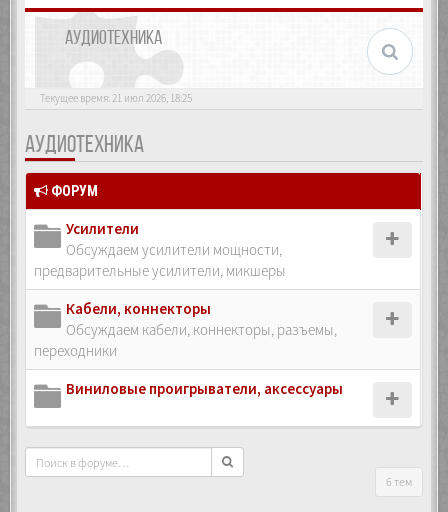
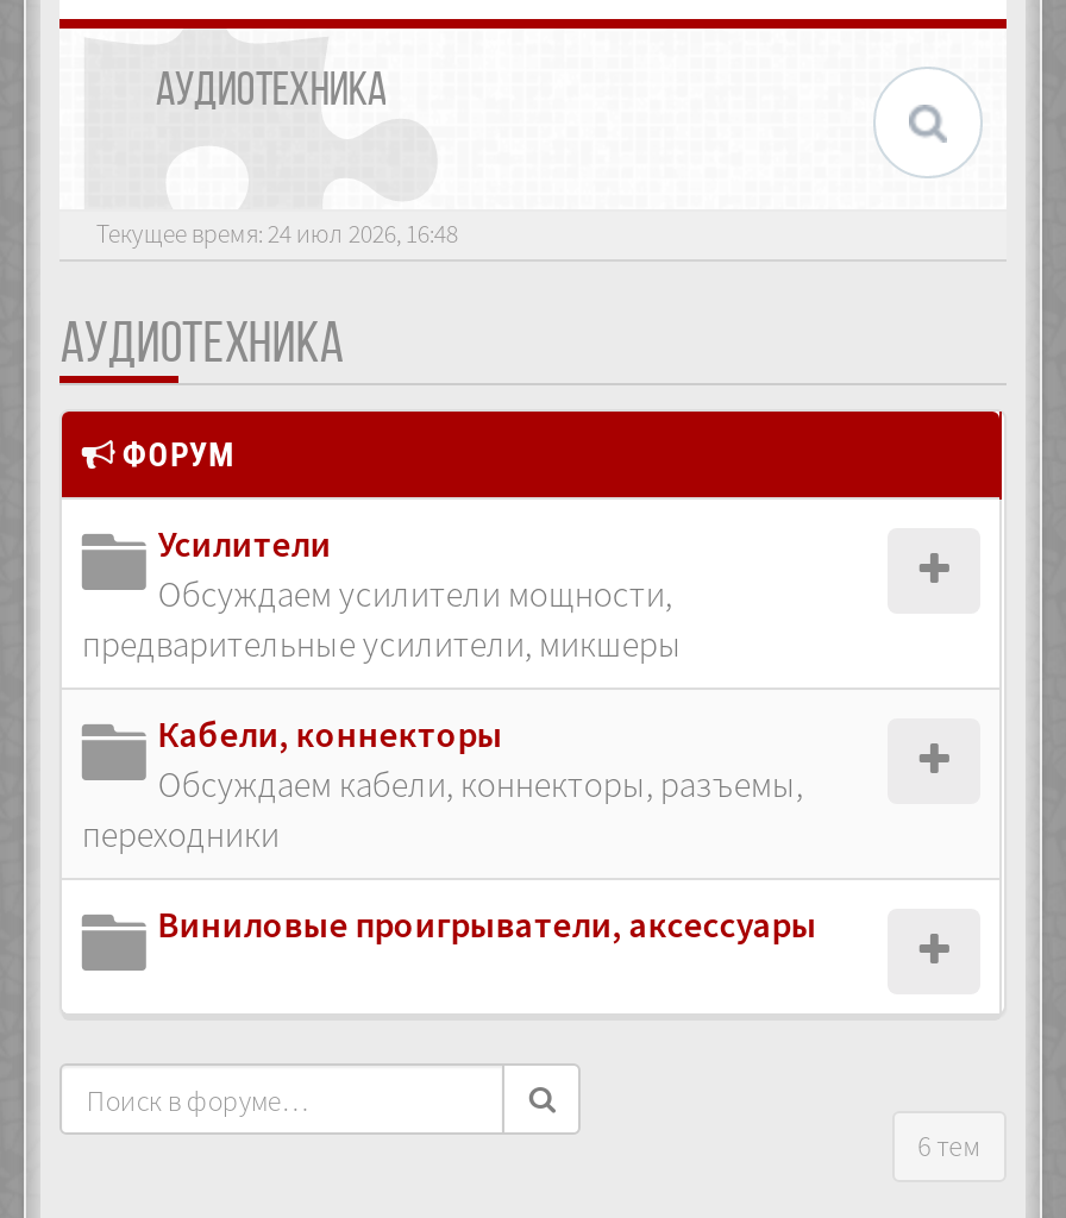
- Текущее время: 21 июл 2026, 18:25
+ Текущее время: 24 июл 2026, 16:48
